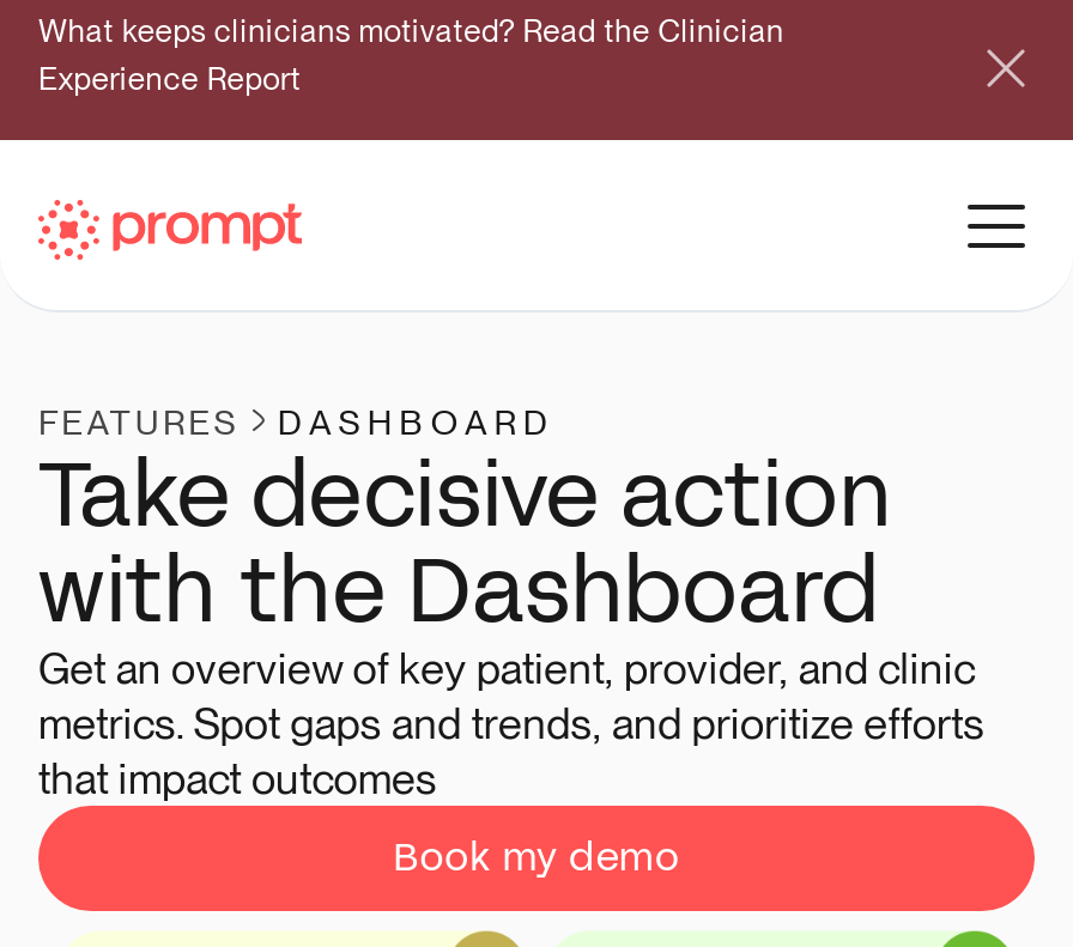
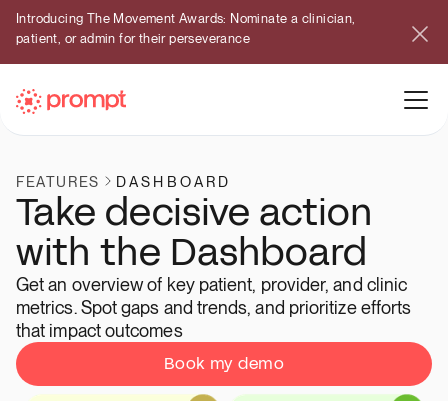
- What keeps clinicians motivated? Read the Clinician
- Experience Report
+ Introducing The Movement Awards: Nominate a clinician,
+ patient, or admin for their perseverance
